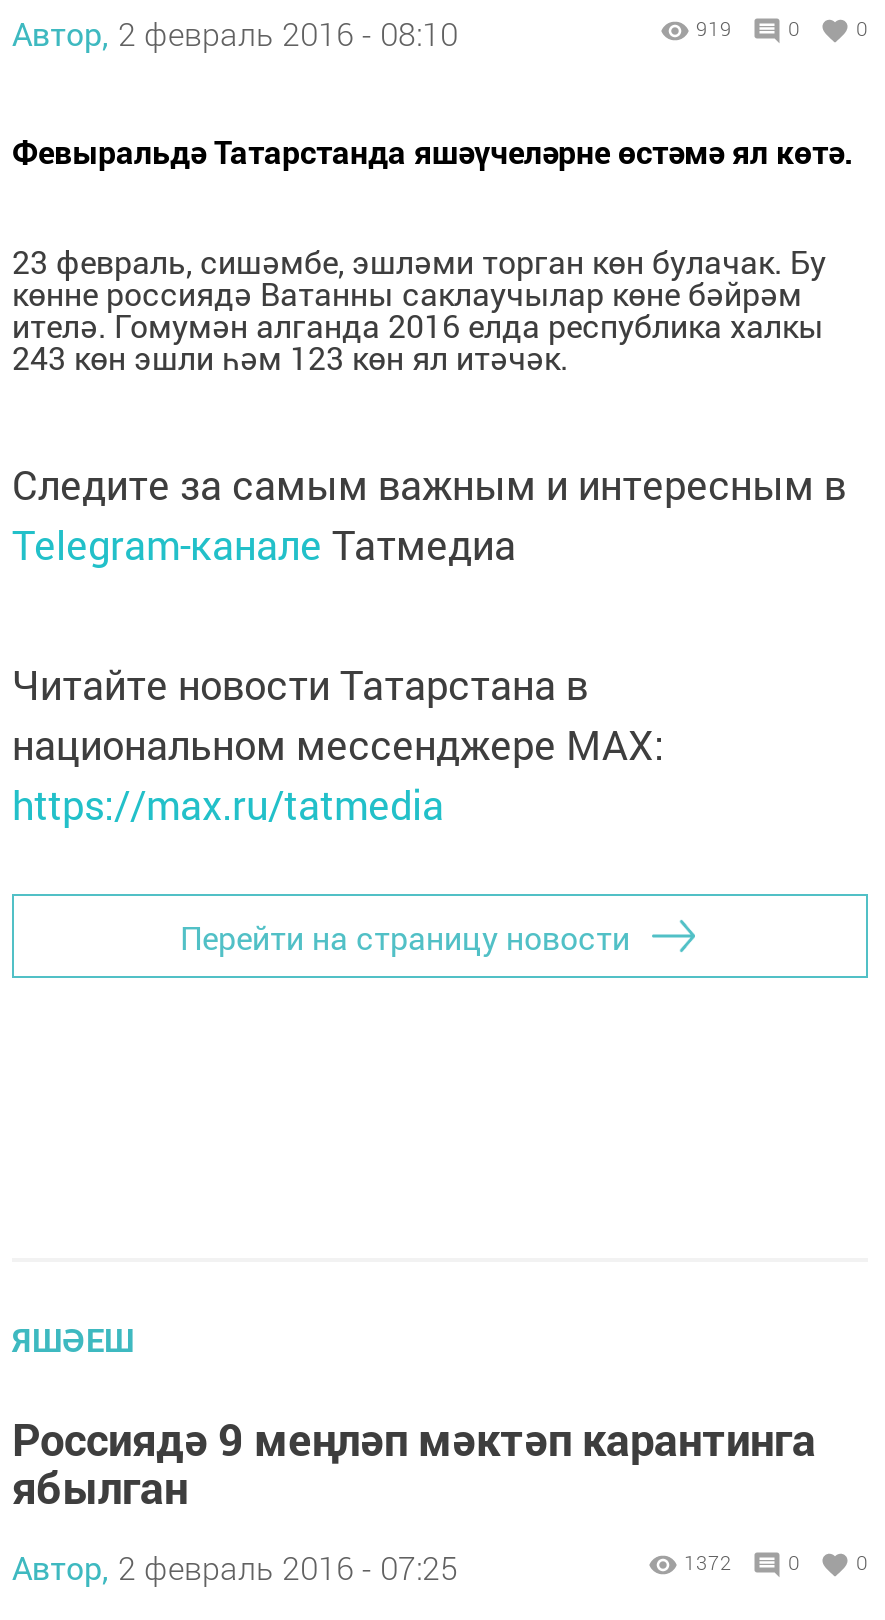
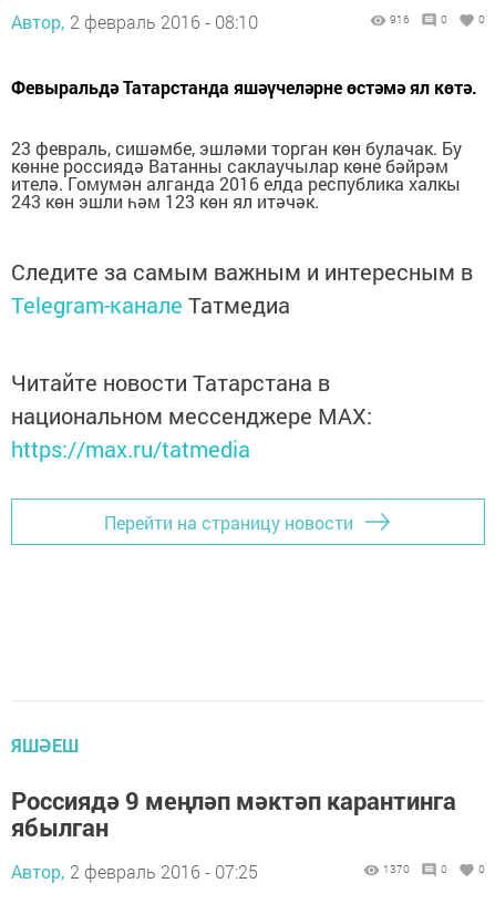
- 919
+ 916

- 1372
+ 1370
